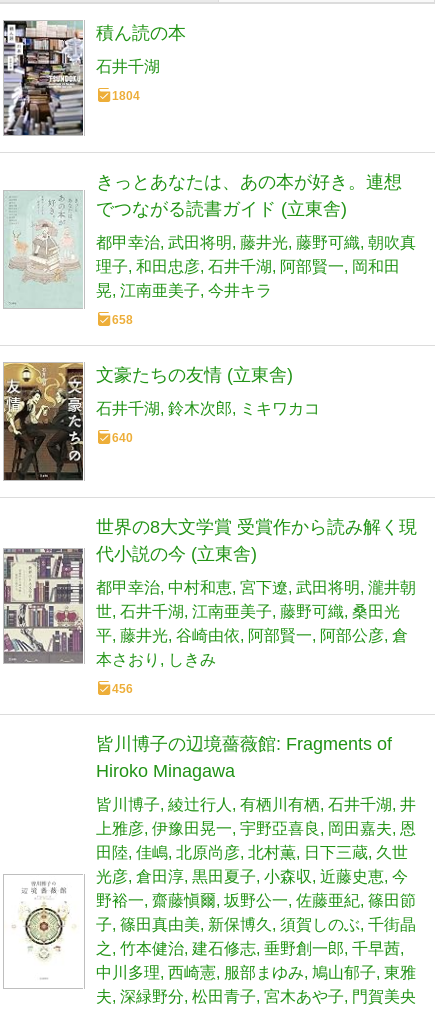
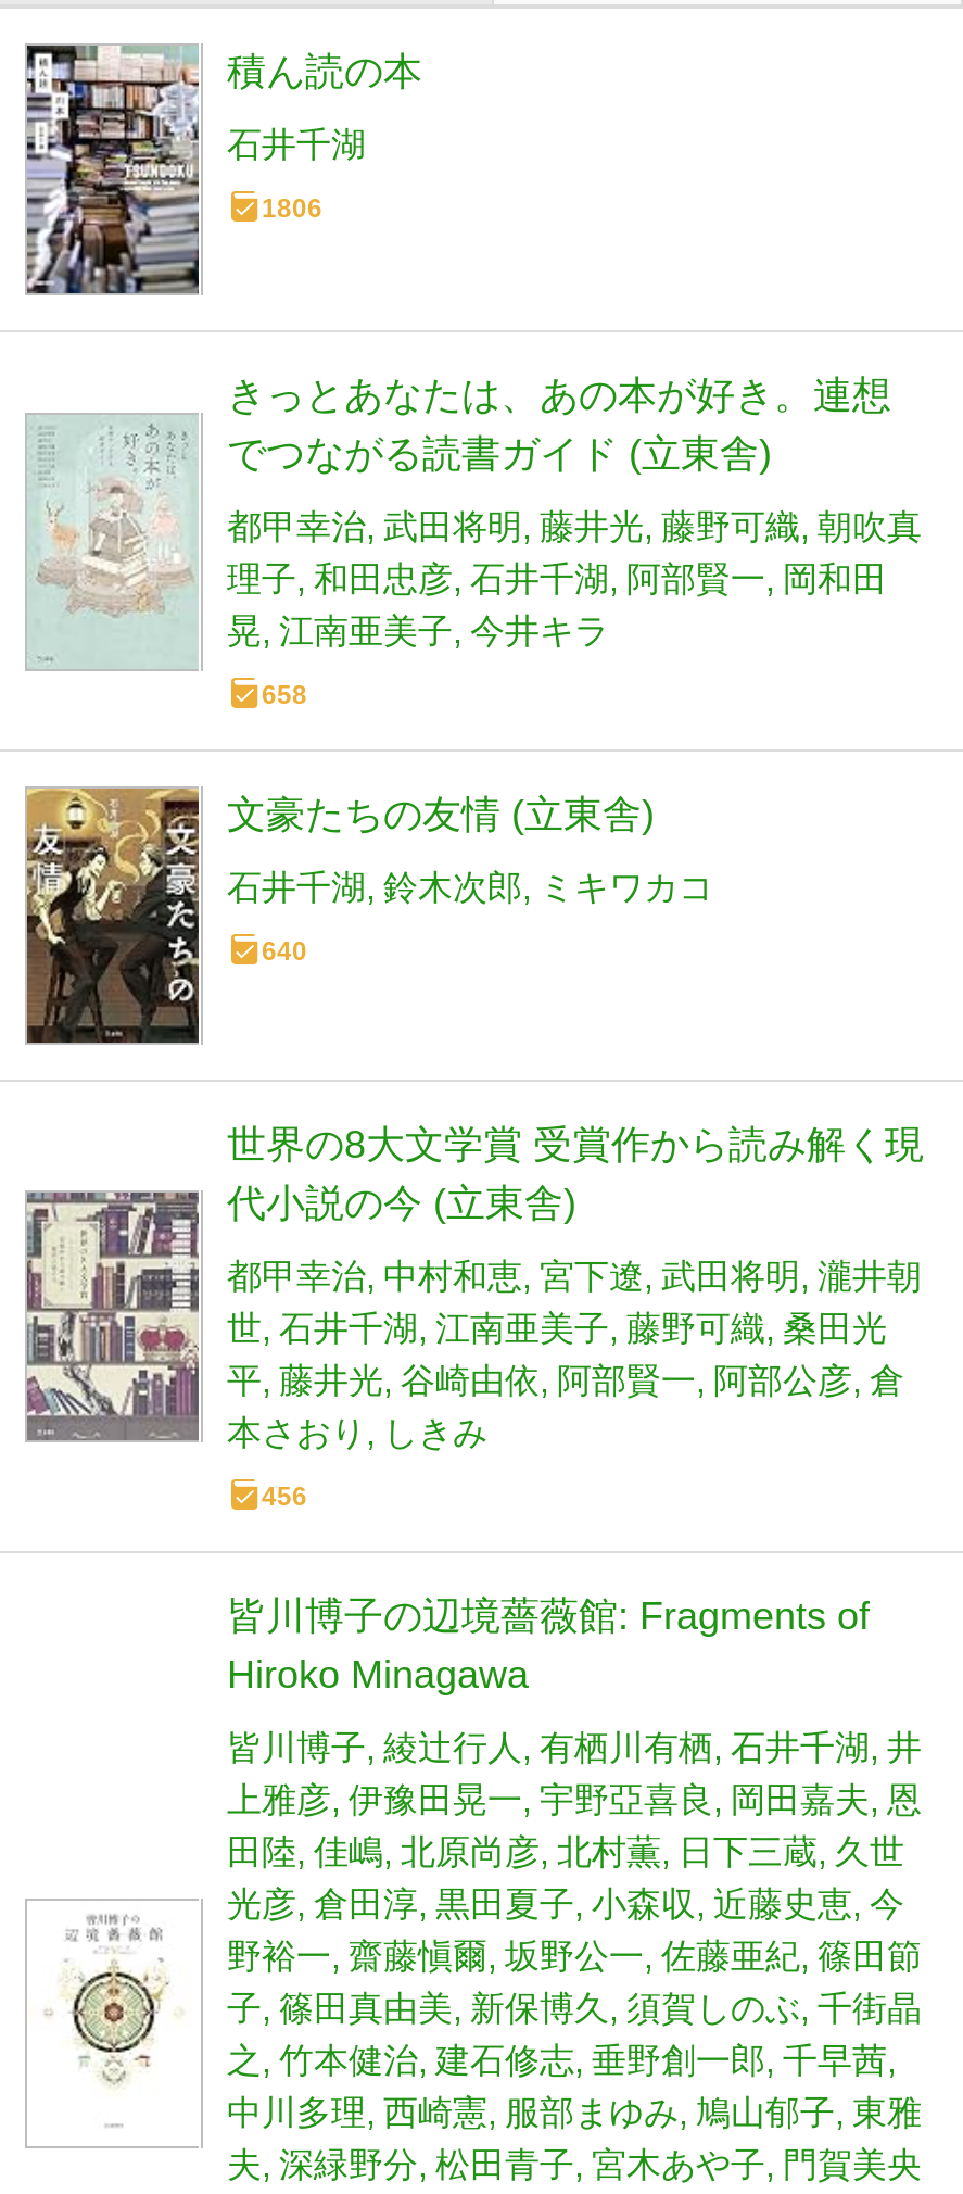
- 1804
+ 1806
